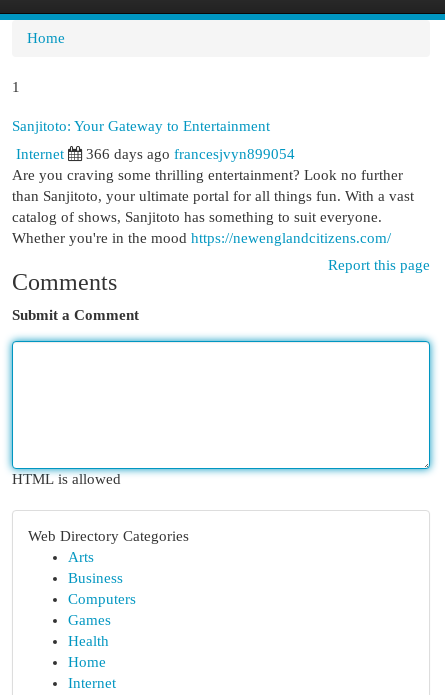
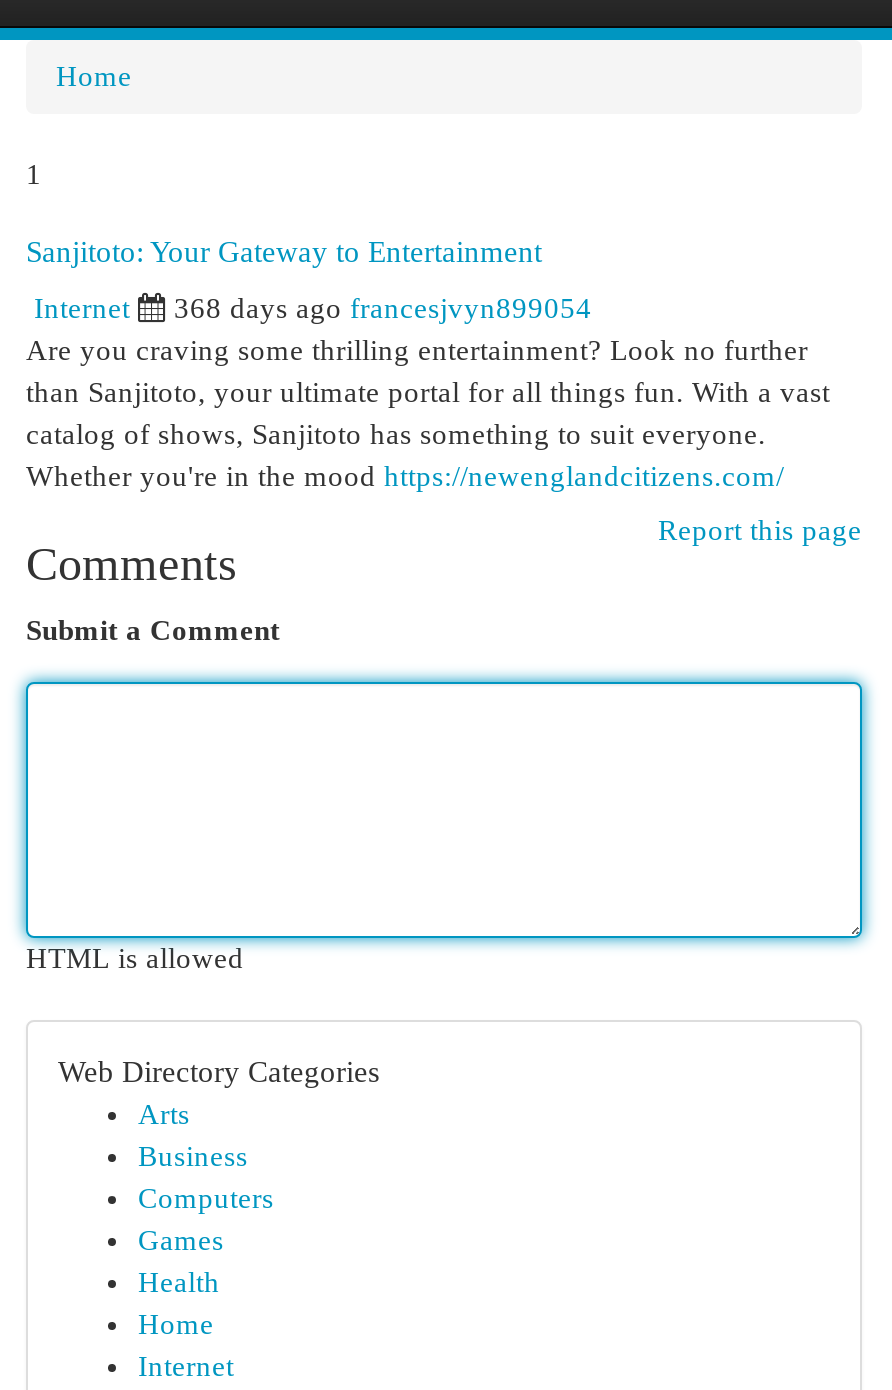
- 366 days ago francesjvyn899054
+ 368 days ago francesjvyn899054
